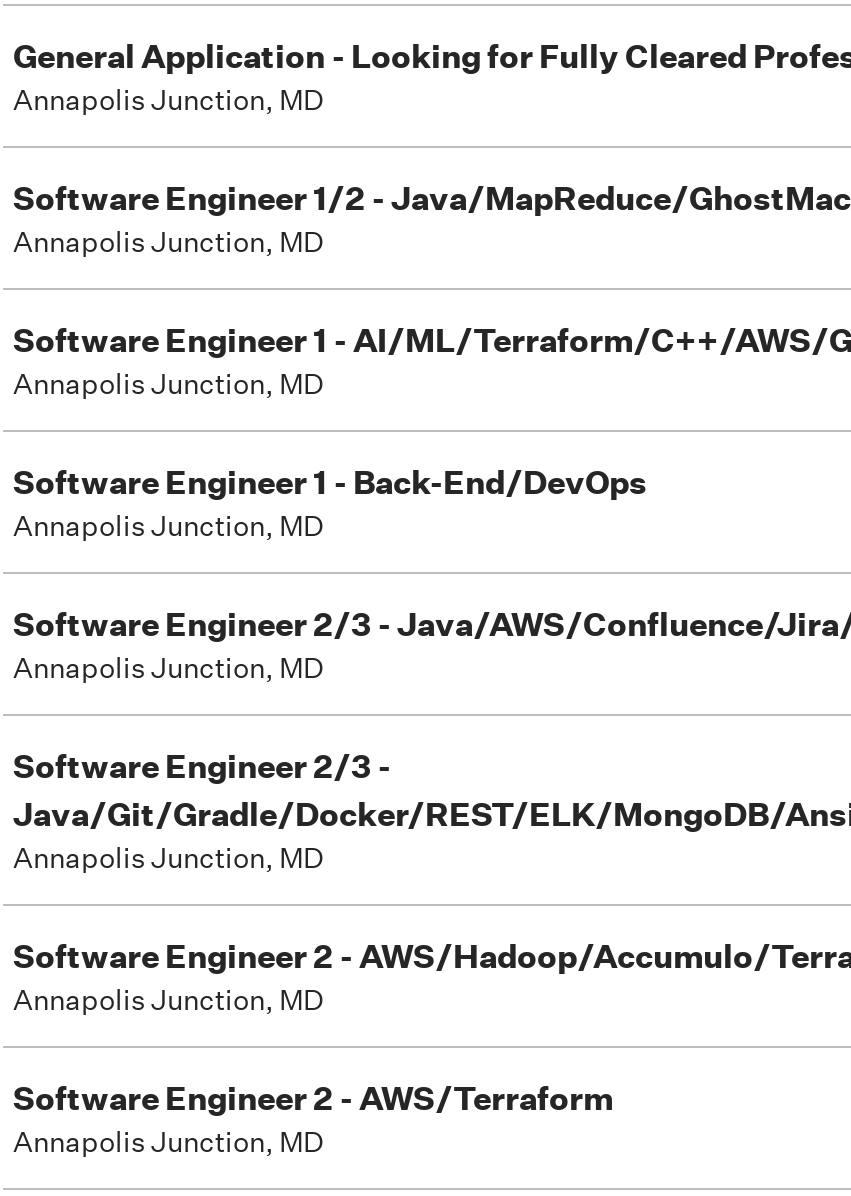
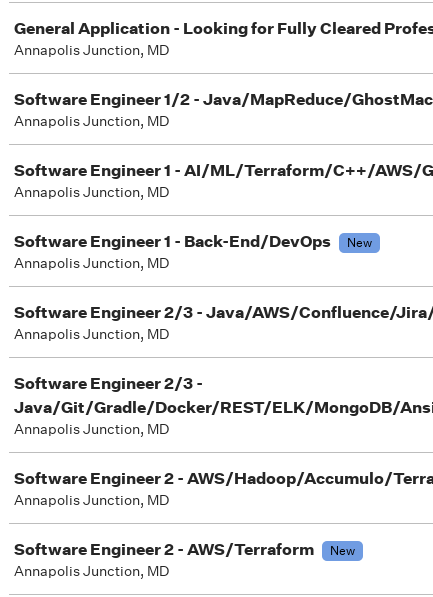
+ New

+ New
